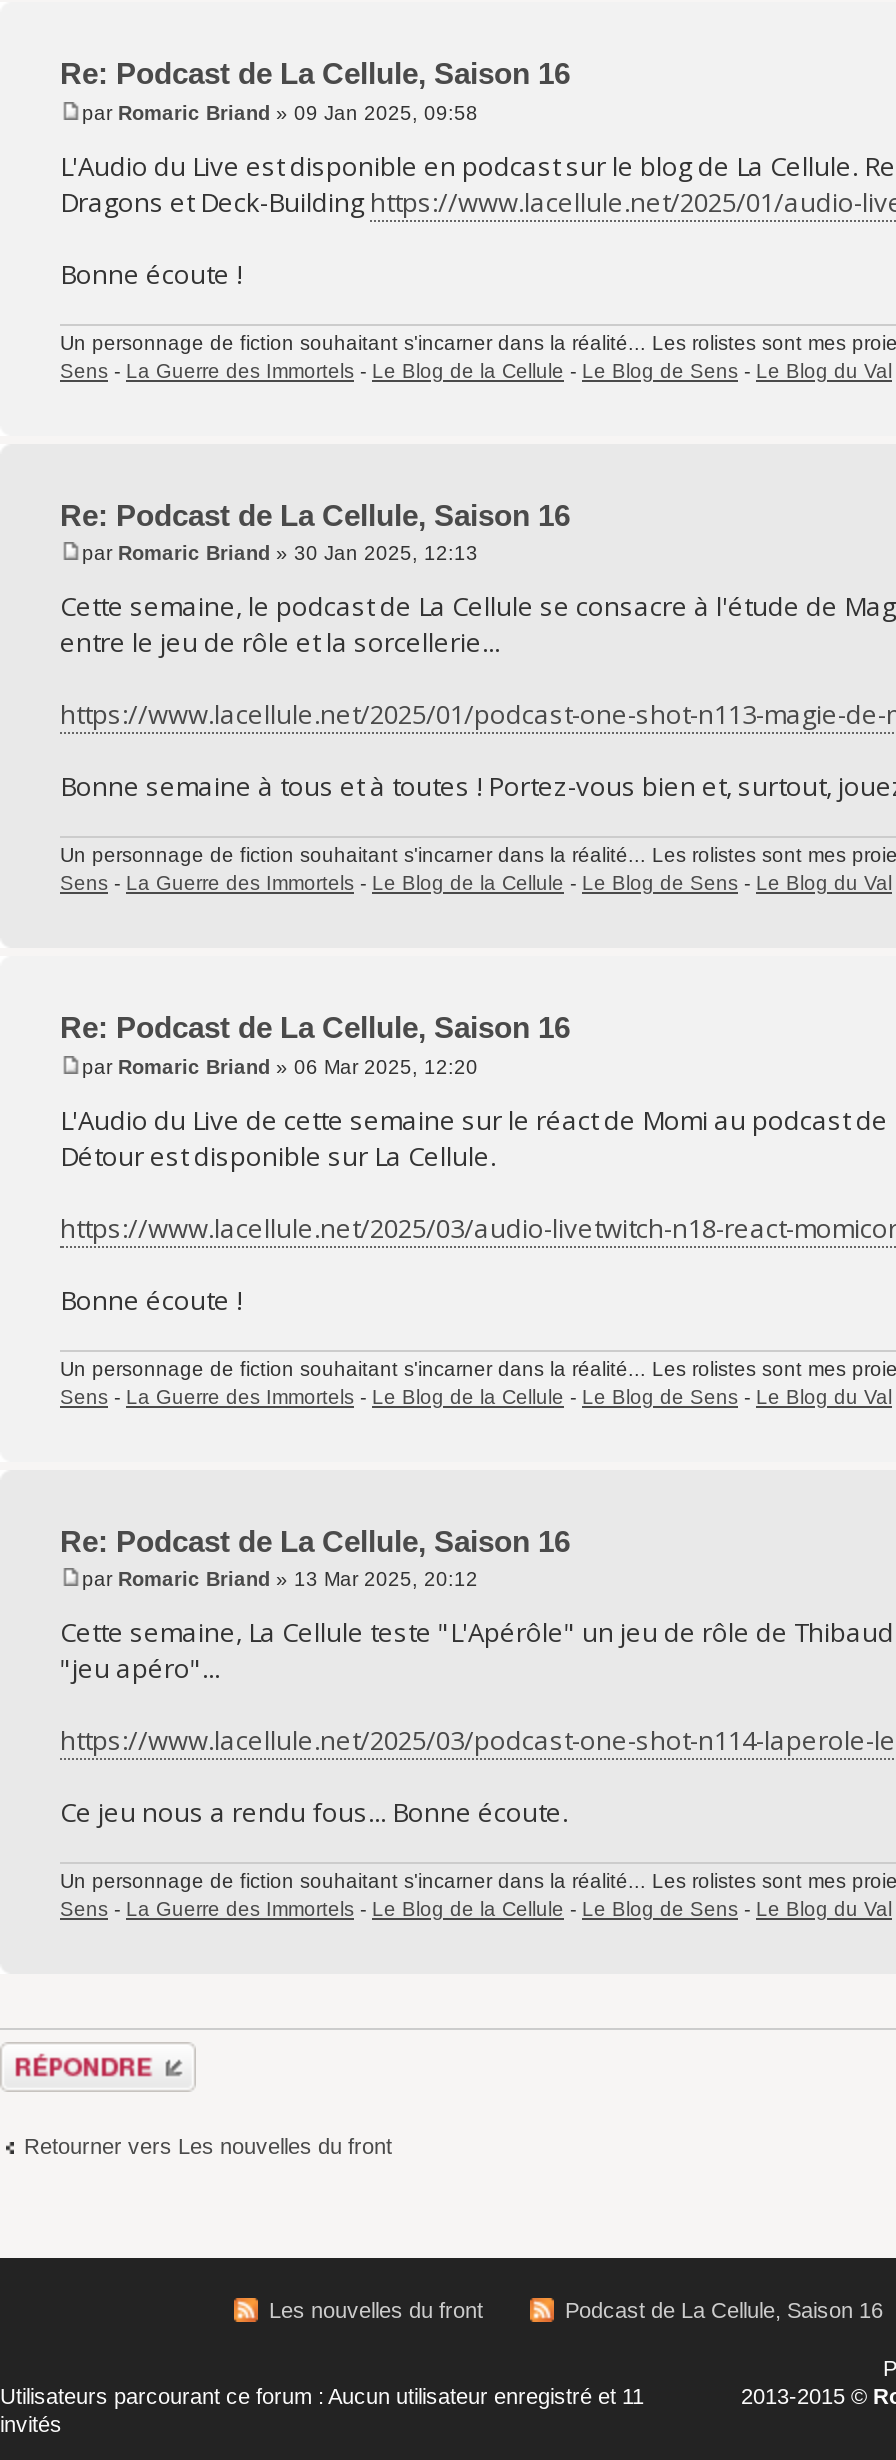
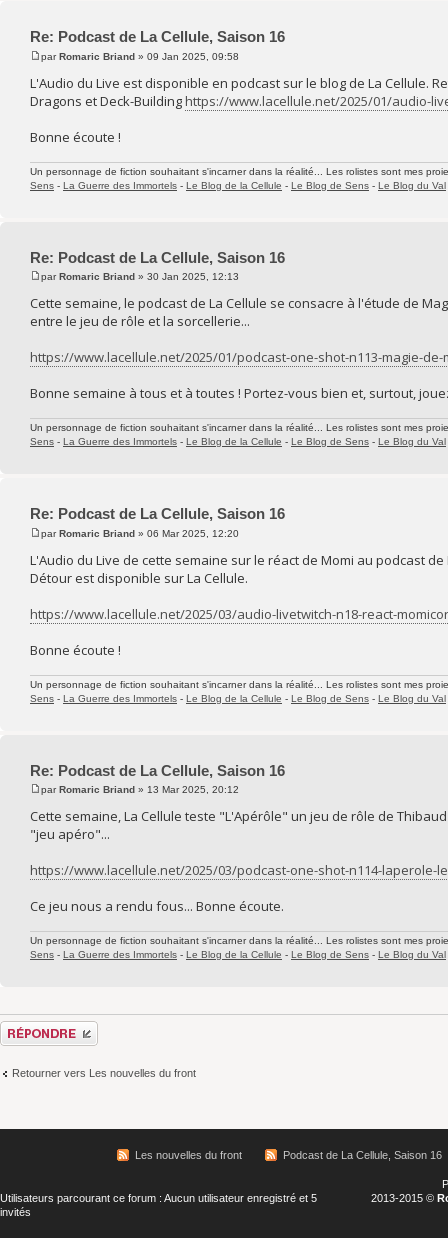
- Utilisateurs parcourant ce forum : Aucun utilisateur enregistré et 11
+ Utilisateurs parcourant ce forum : Aucun utilisateur enregistré et 5
